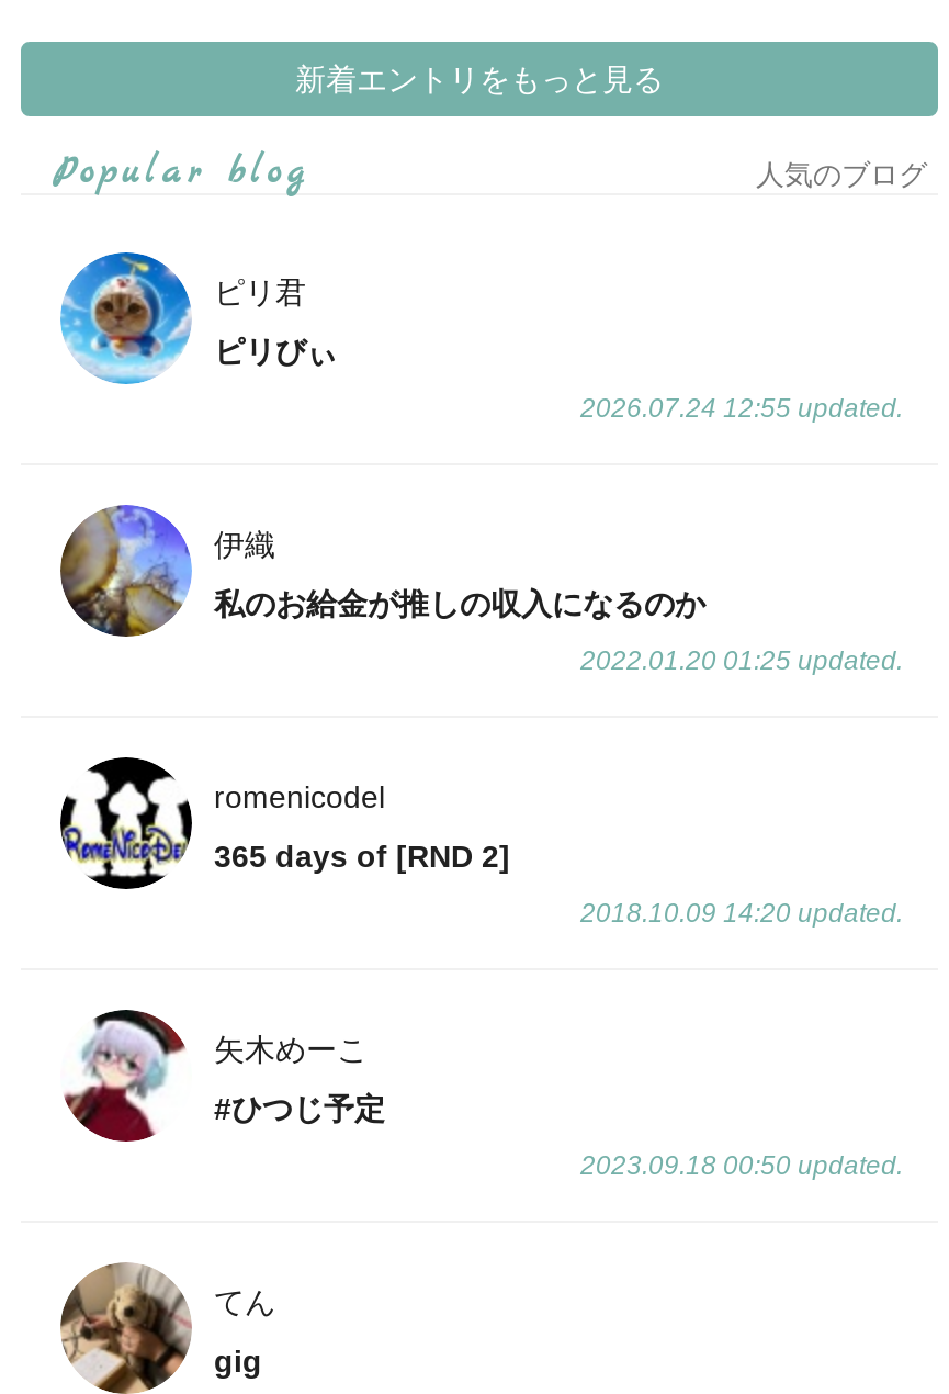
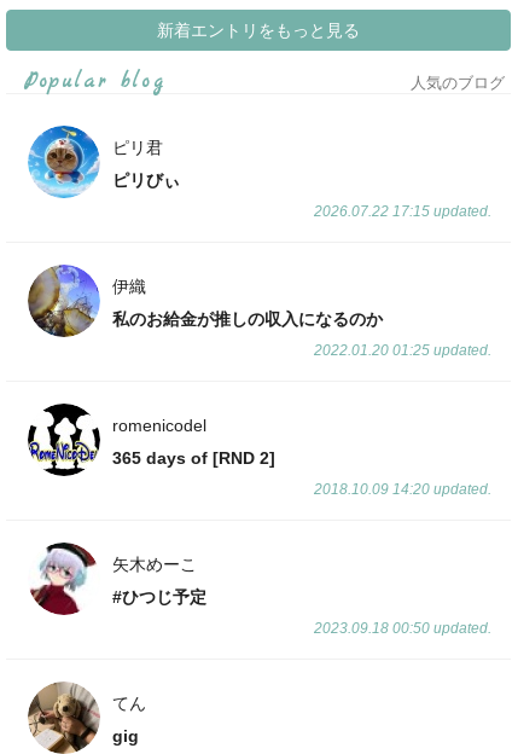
- 2026.07.24 12:55 updated.
+ 2026.07.22 17:15 updated.
